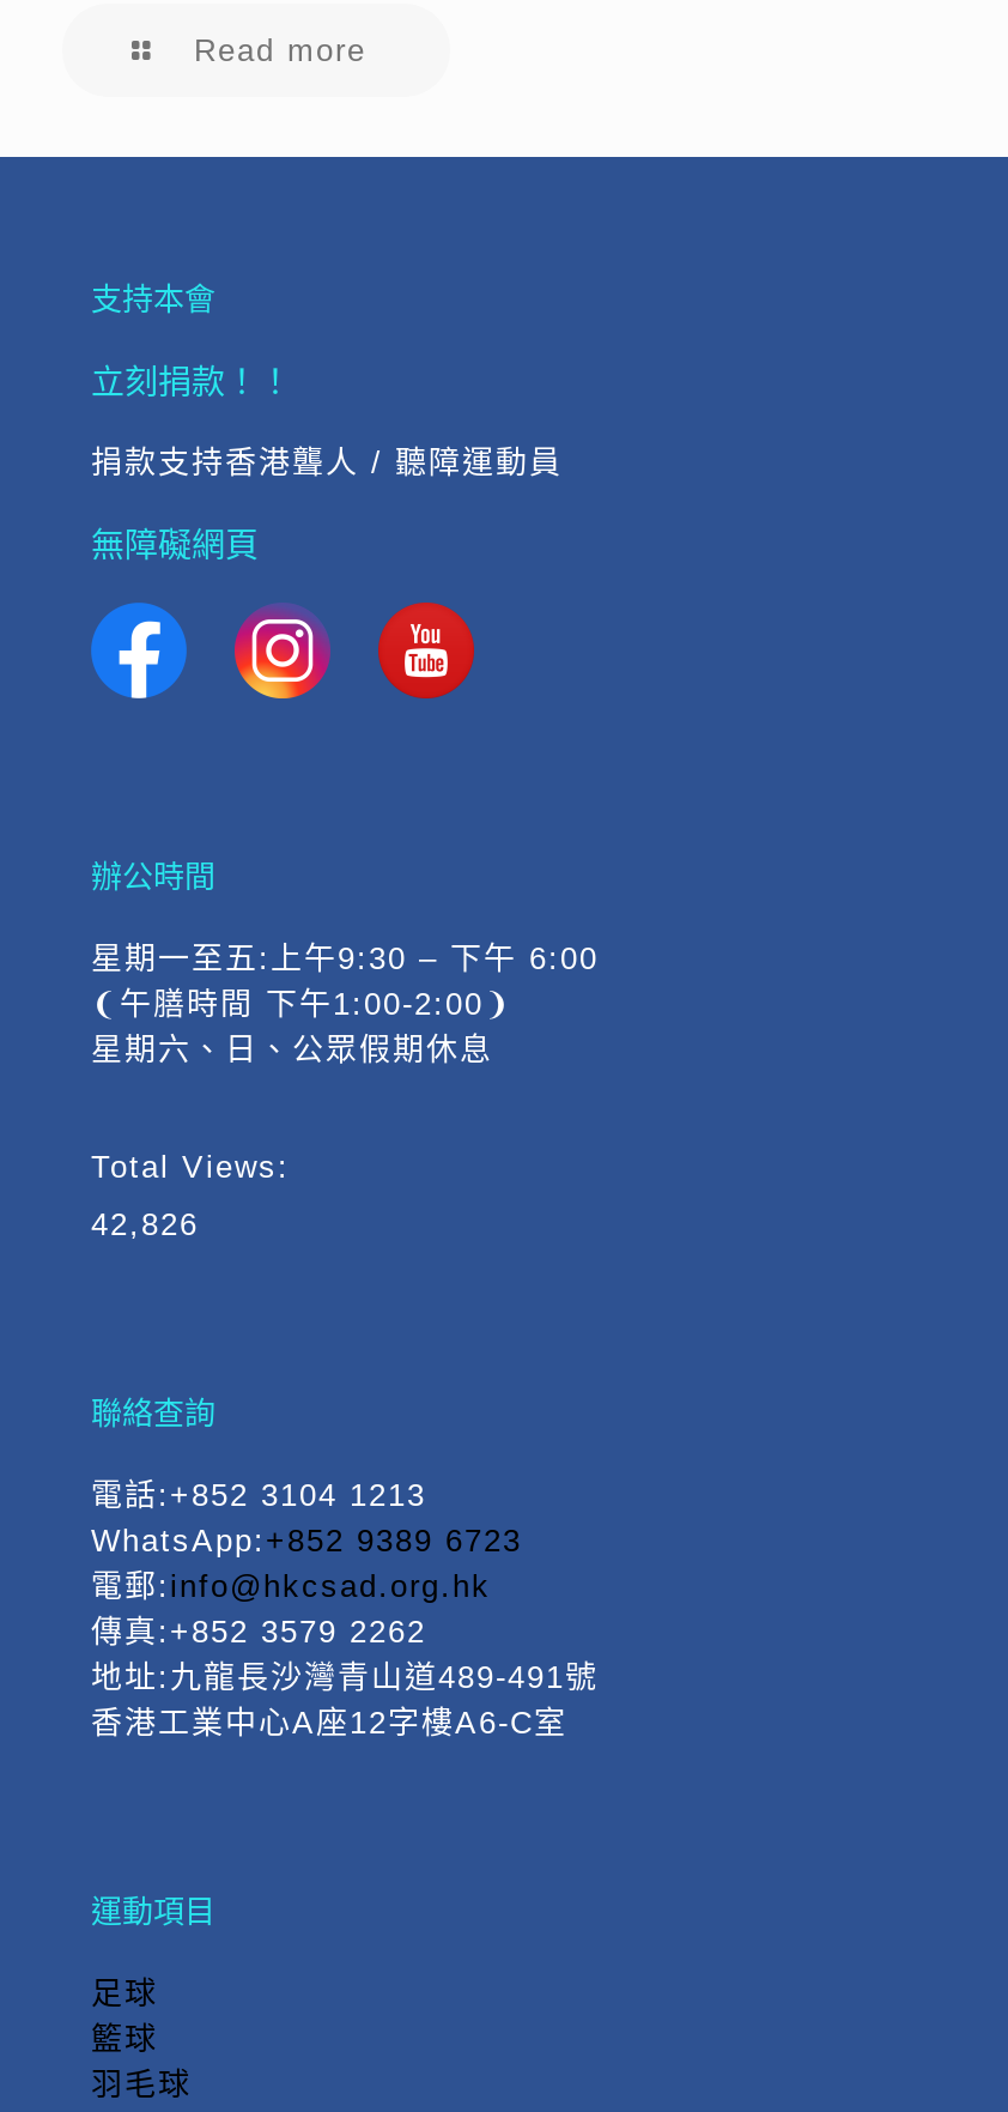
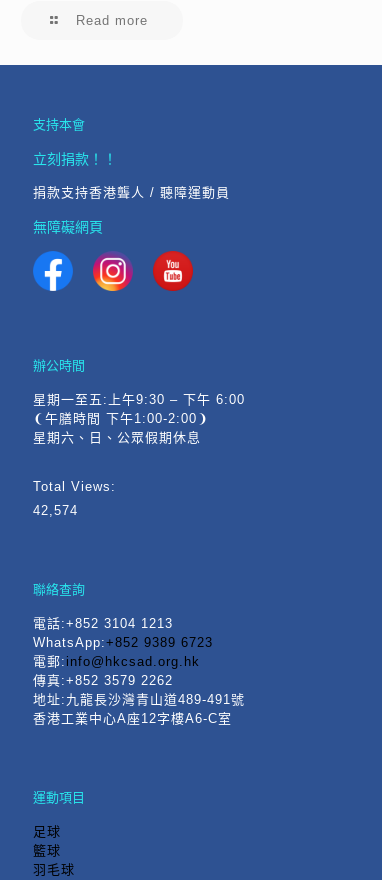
- 42,826
+ 42,574
